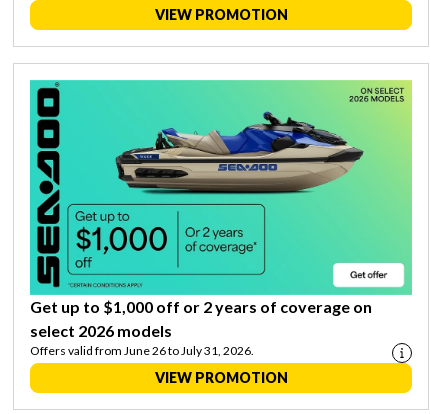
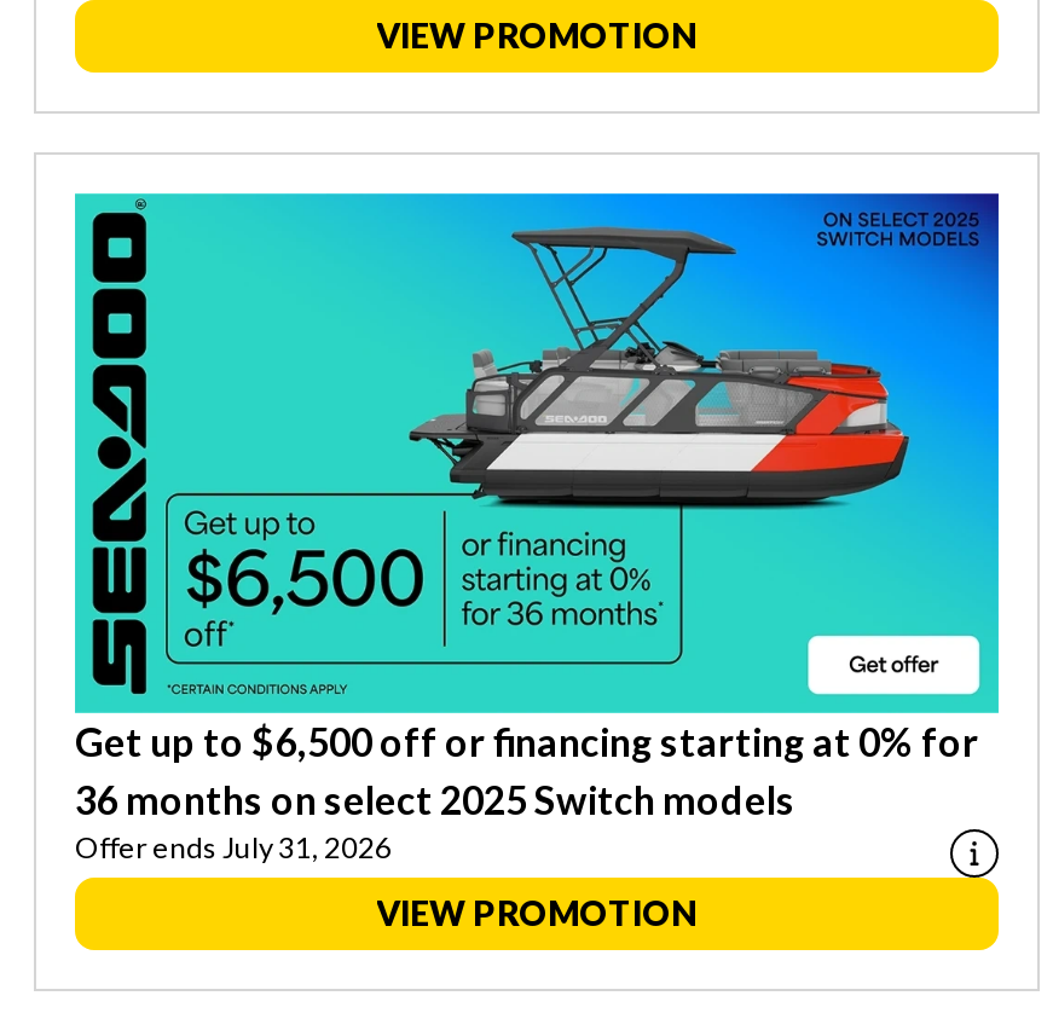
- [image]
- Get up to $1,000 off or 2 years of coverage on
- select 2026 models
- Offers valid from June 26 to July 31, 2026.
+ [image]
+ Get up to $6,500 off or financing starting at 0% for
+ 36 months on select 2025 Switch models
+ Offer ends July 31, 2026
